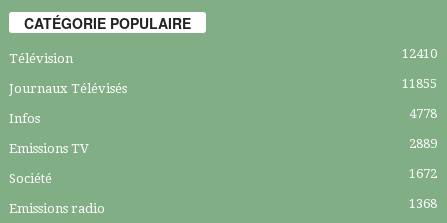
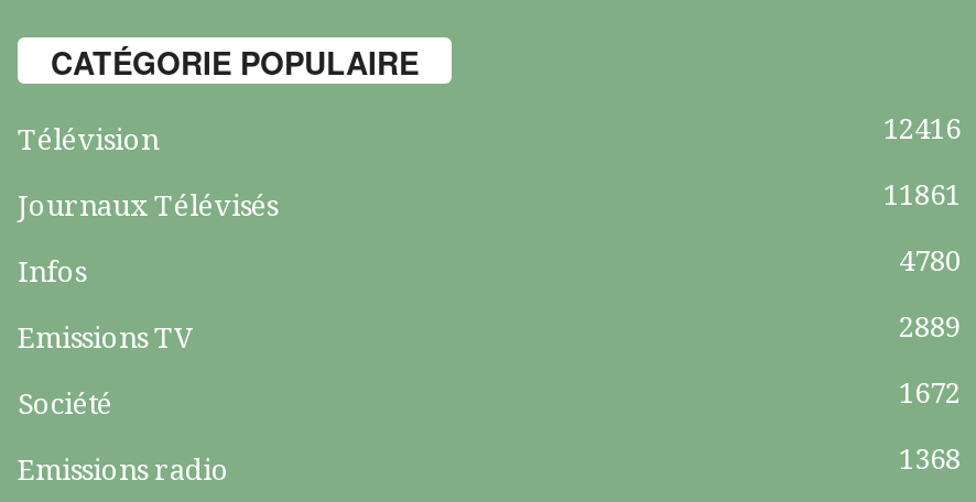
- 12410
+ 12416

- 11855
+ 11861

- 4778
+ 4780
